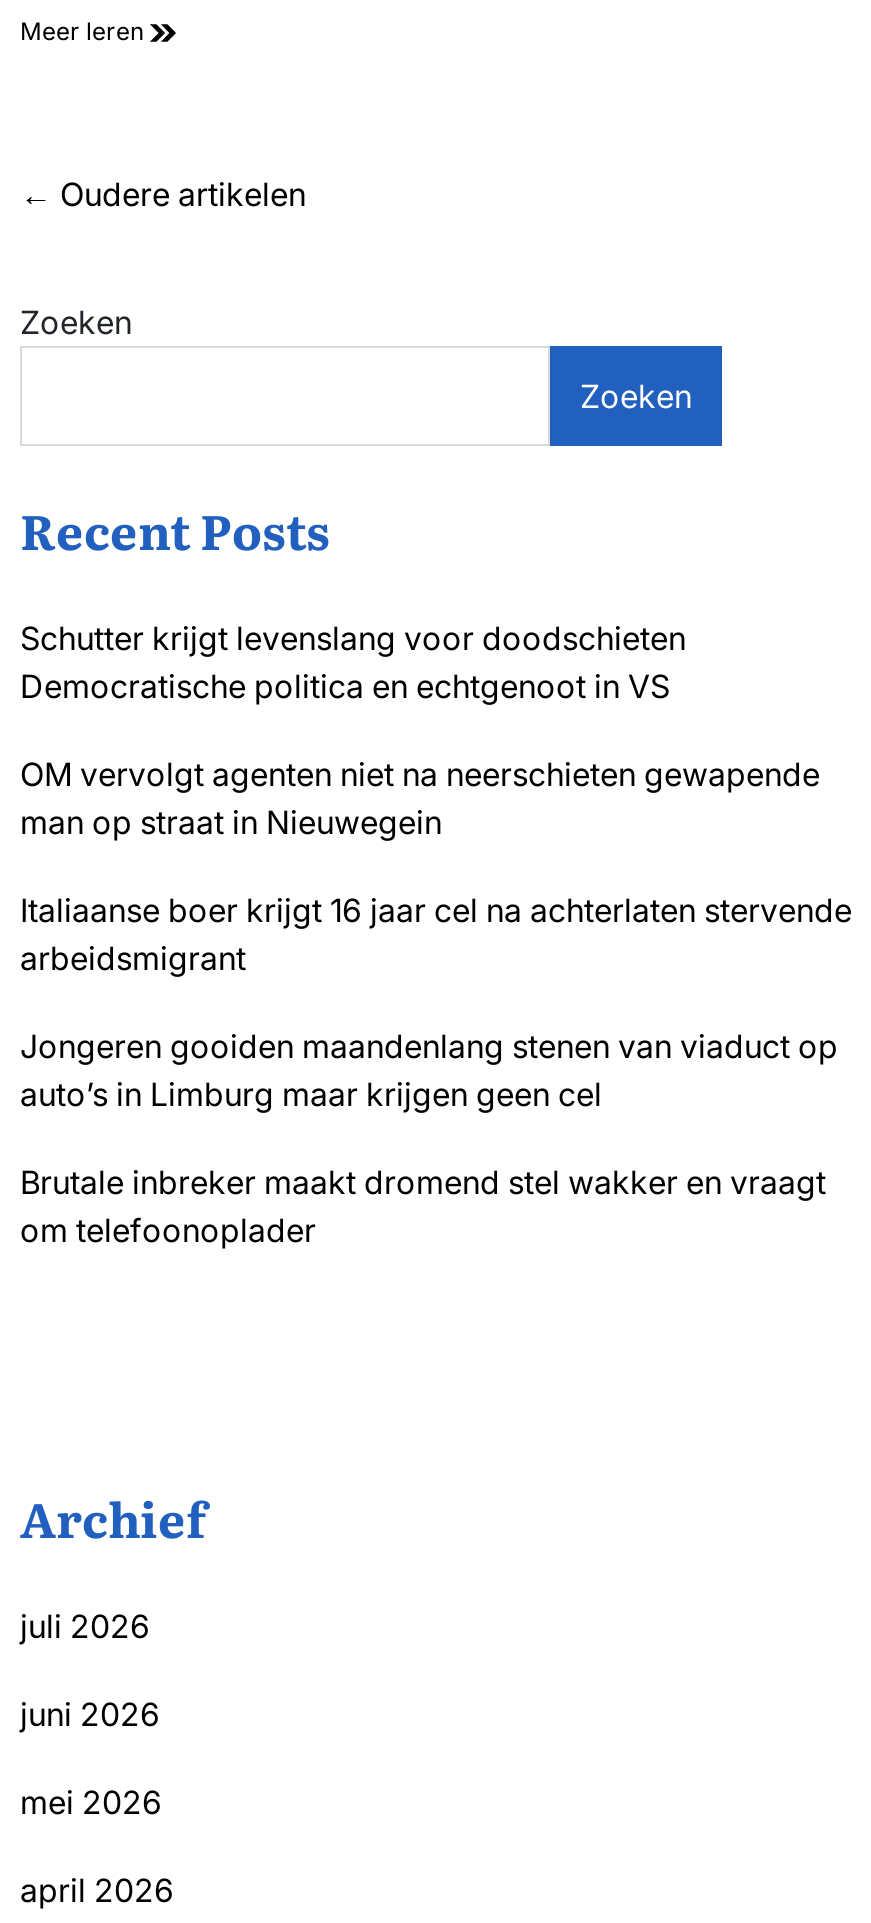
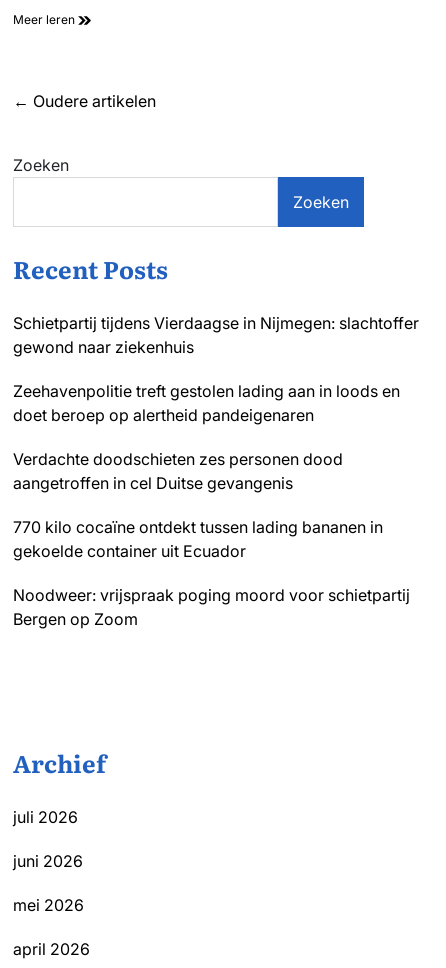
- Schutter krijgt levenslang voor doodschieten
- Democratische politica en echtgenoot in VS
+ Schietpartij tijdens Vierdaagse in Nijmegen: slachtoffer
+ gewond naar ziekenhuis

- OM vervolgt agenten niet na neerschieten gewapende
- man op straat in Nieuwegein
+ Zeehavenpolitie treft gestolen lading aan in loods en
+ doet beroep op alertheid pandeigenaren

- Italiaanse boer krijgt 16 jaar cel na achterlaten stervende
- arbeidsmigrant
+ Verdachte doodschieten zes personen dood
+ aangetroffen in cel Duitse gevangenis

- Jongeren gooiden maandenlang stenen van viaduct op
- auto’s in Limburg maar krijgen geen cel
+ 770 kilo cocaïne ontdekt tussen lading bananen in
+ gekoelde container uit Ecuador

- Brutale inbreker maakt dromend stel wakker en vraagt
- om telefoonoplader
+ Noodweer: vrijspraak poging moord voor schietpartij
+ Bergen op Zoom
